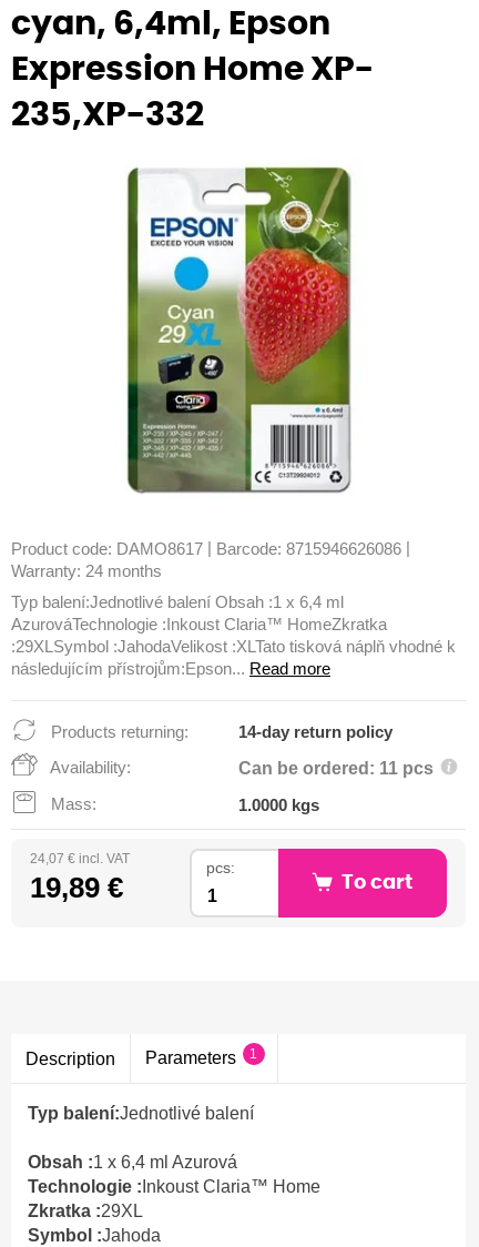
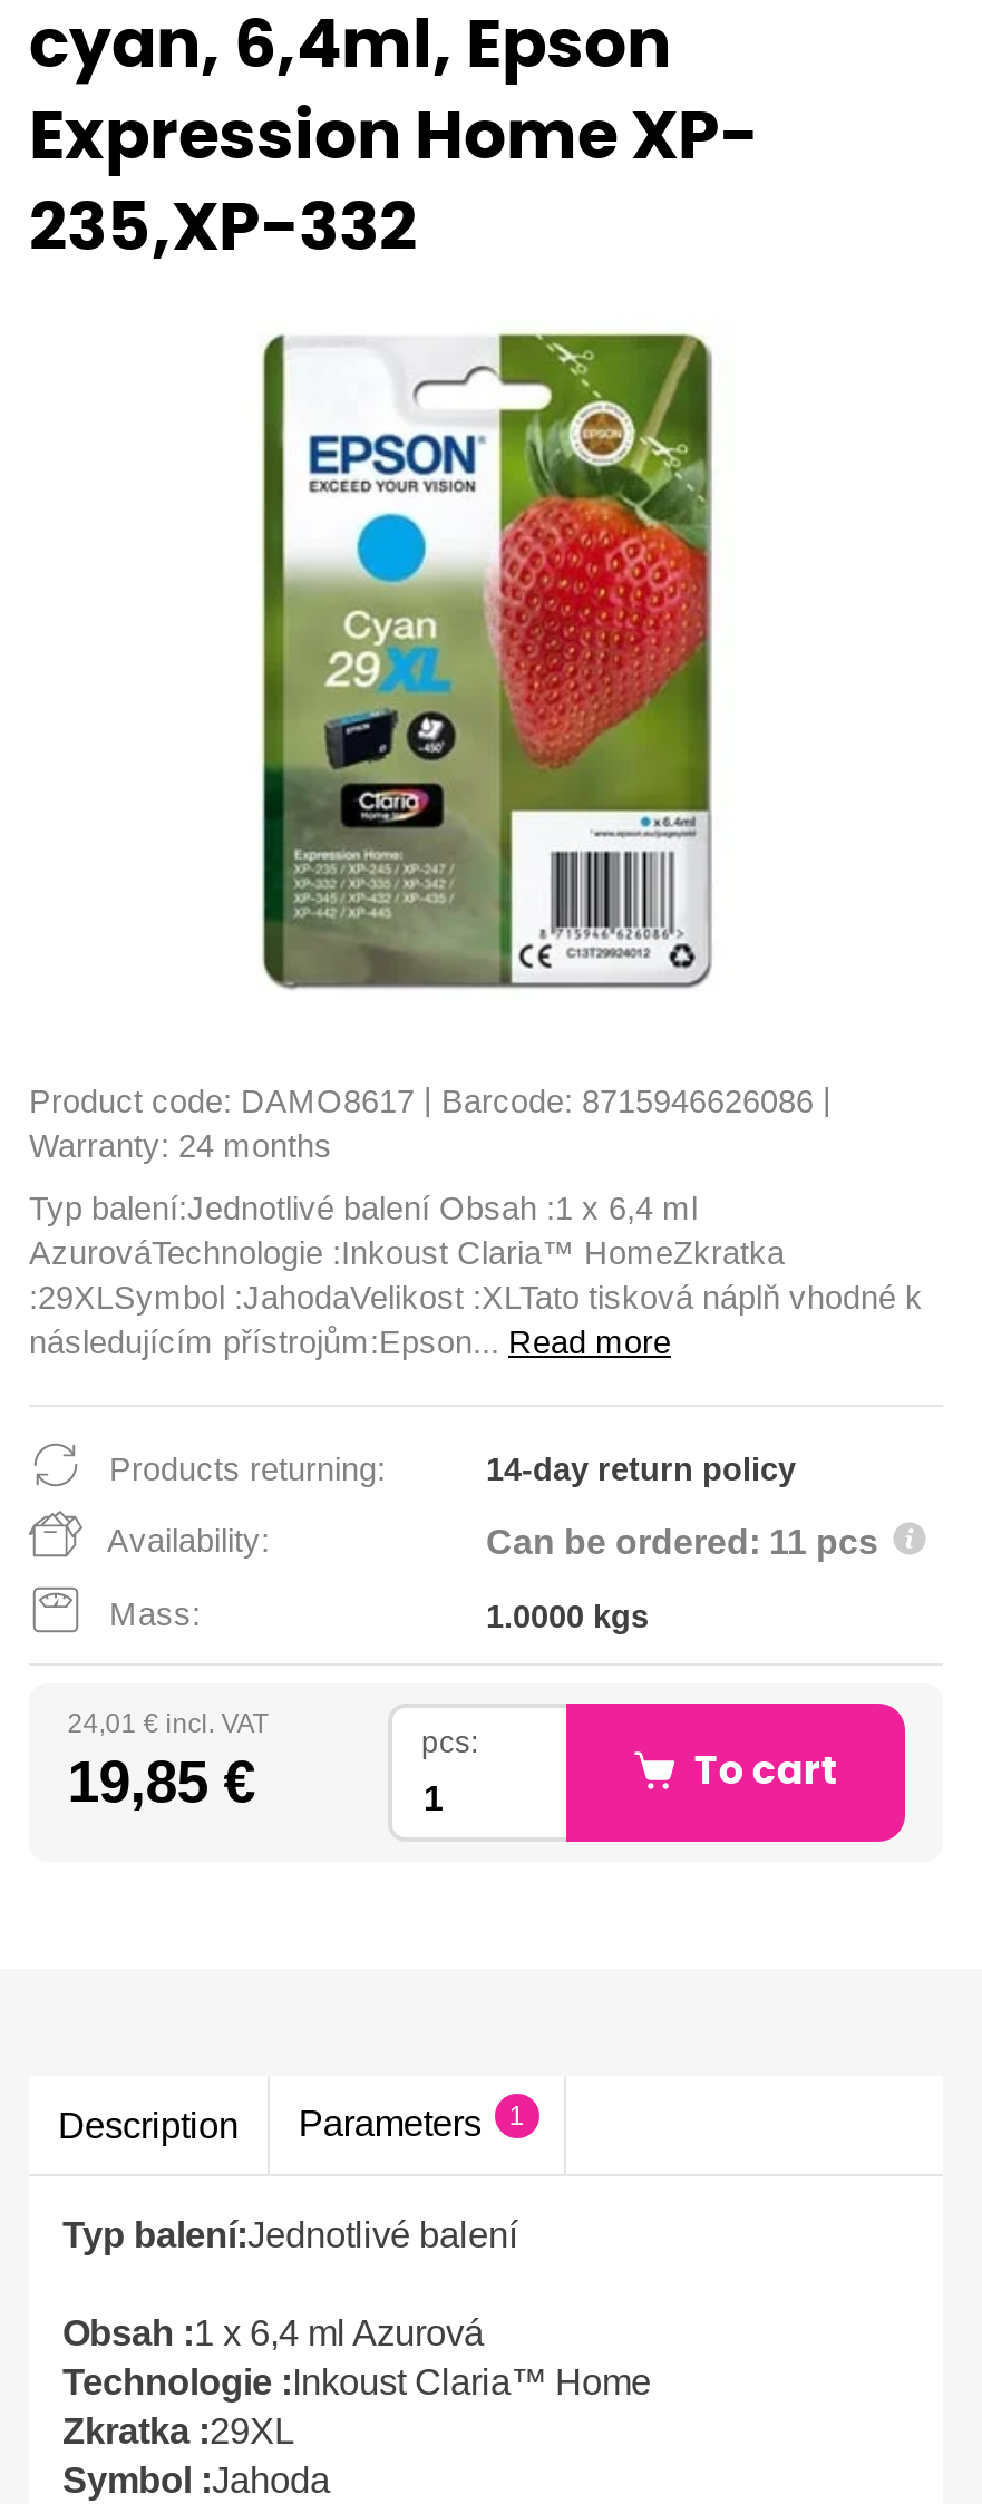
- 24,07 € incl. VAT
+ 24,01 € incl. VAT

- 19,89 €
+ 19,85 €
